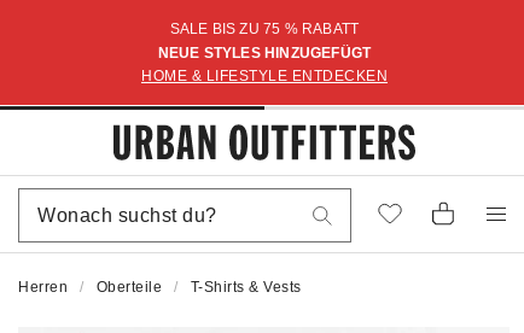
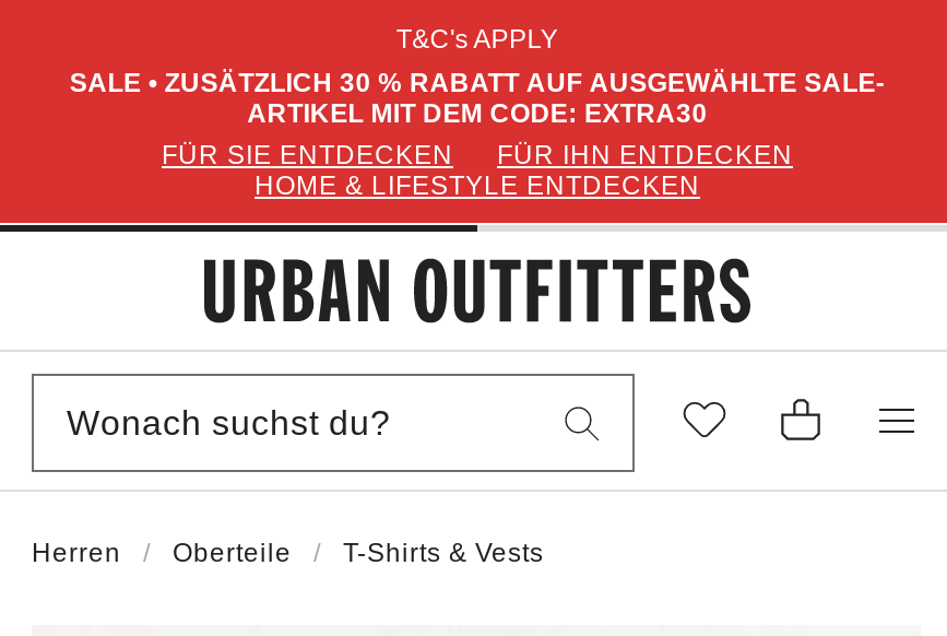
- SALE BIS ZU 75 % RABATT
- NEUE STYLES HINZUGEFÜGT
+ T&C's APPLY
+ SALE • ZUSÄTZLICH 30 % RABATT AUF AUSGEWÄHLTE SALE-
+ ARTIKEL MIT DEM CODE: EXTRA30
+ FÜR SIE ENTDECKEN
+ FÜR IHN ENTDECKEN
